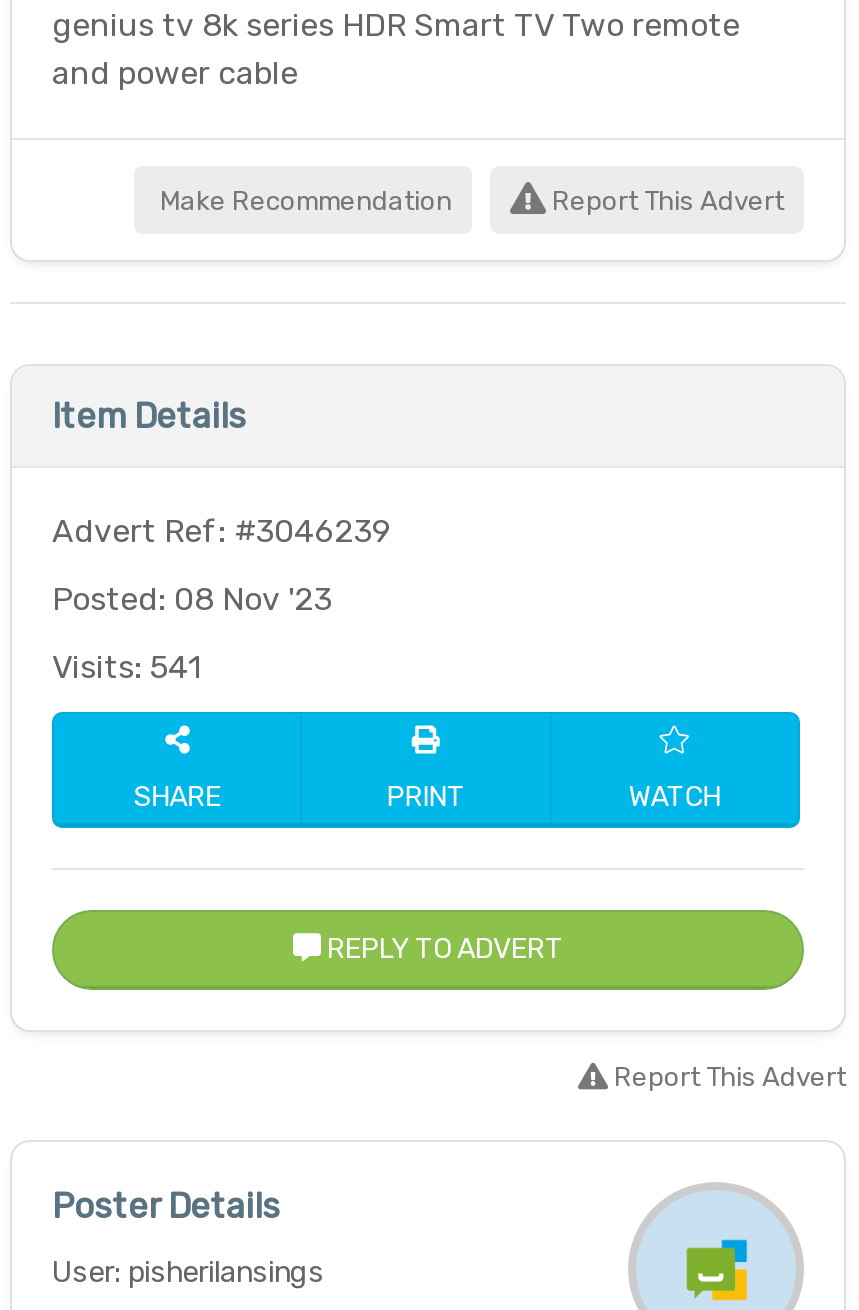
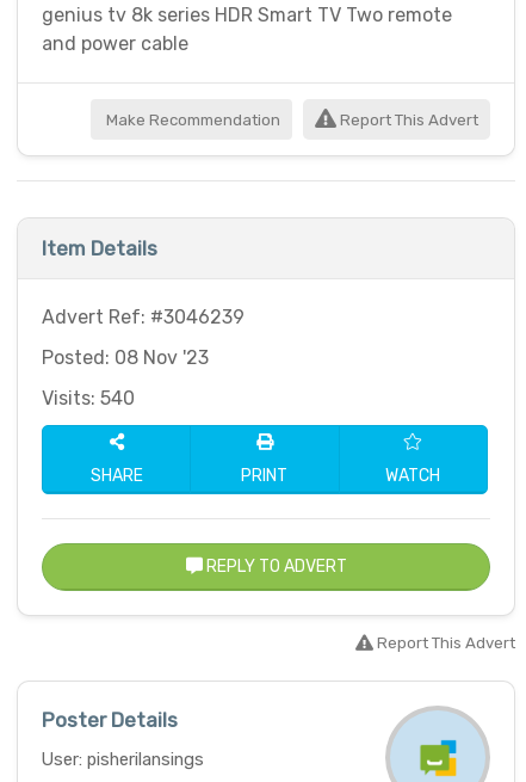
- Visits: 541
+ Visits: 540
